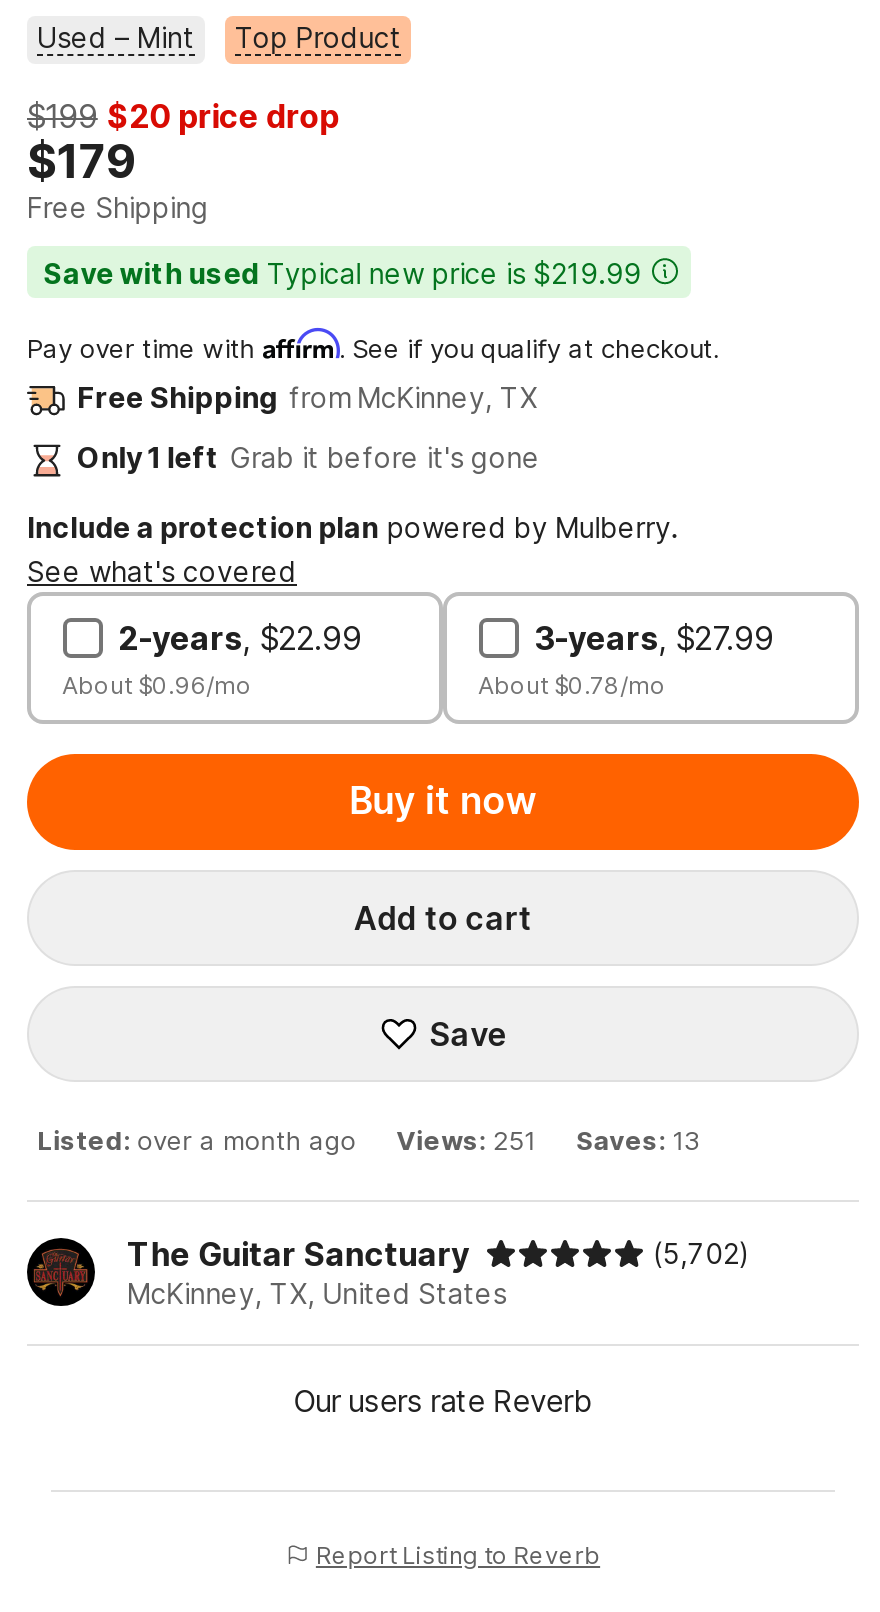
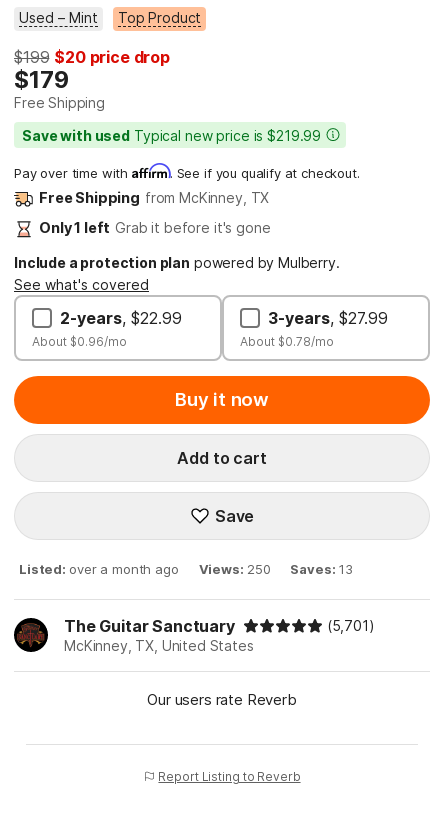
- Listed: over a month ago Views: 251 Saves: 13
+ Listed: over a month ago Views: 250 Saves: 13

- (5,702)
+ (5,701)
